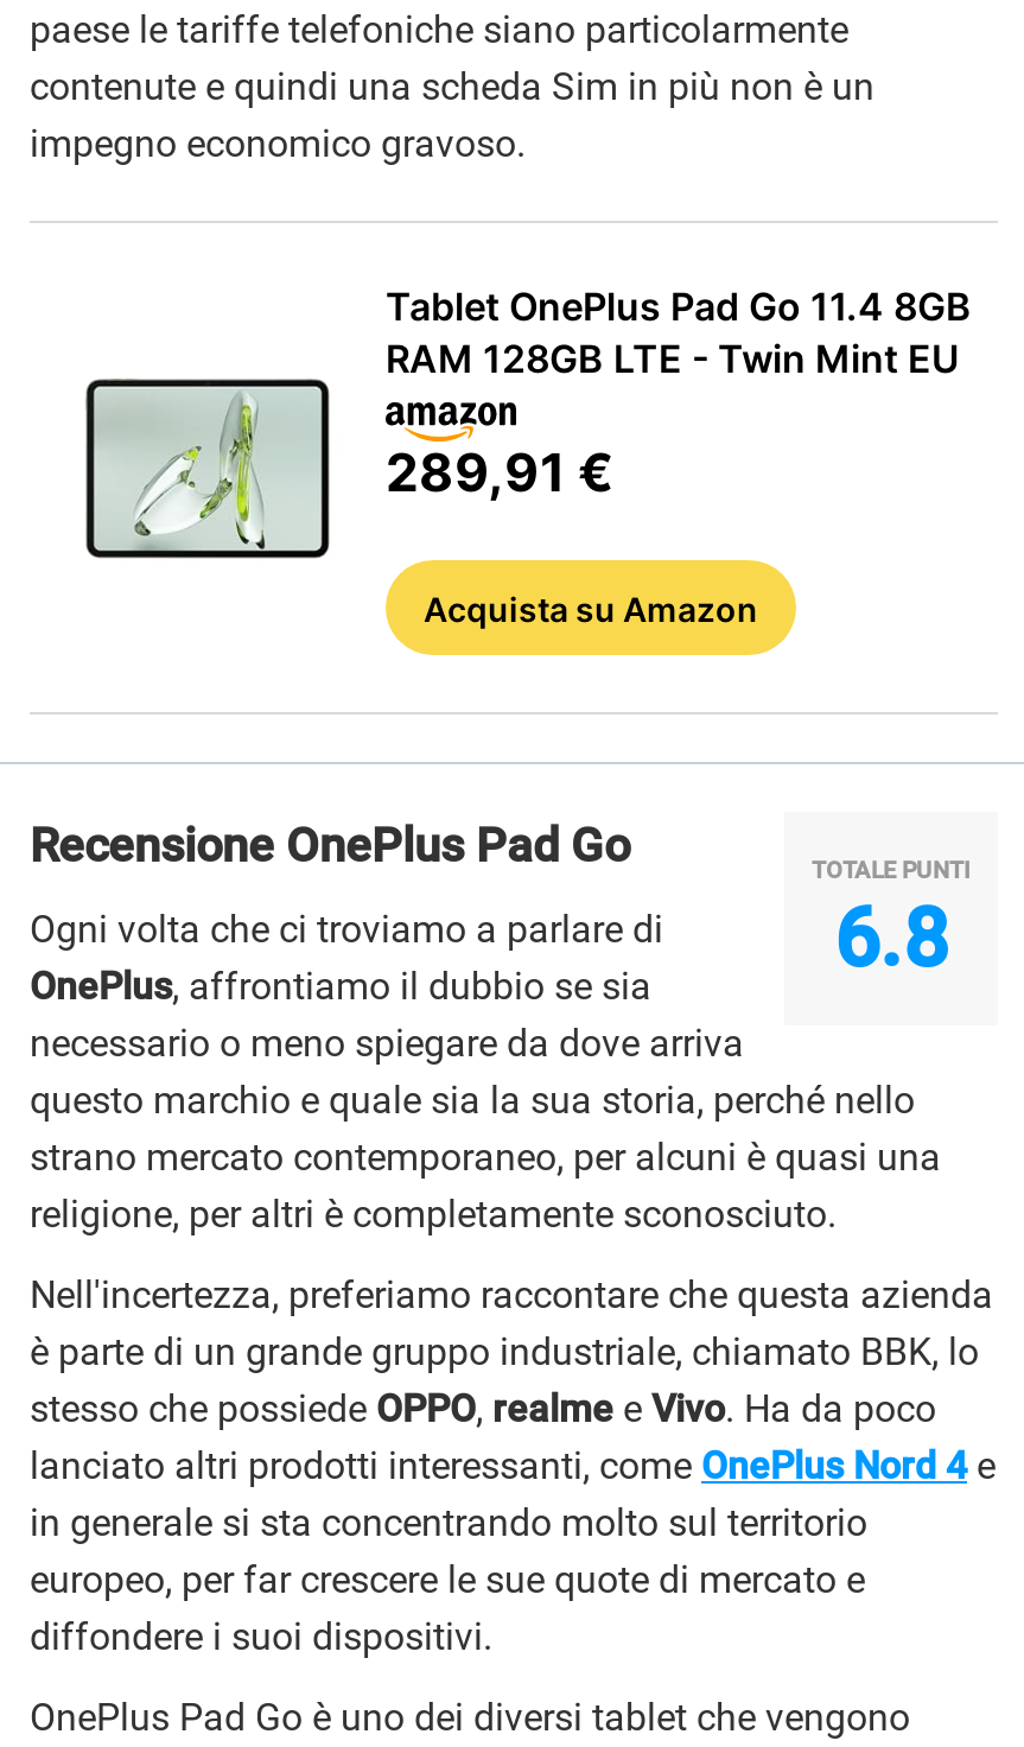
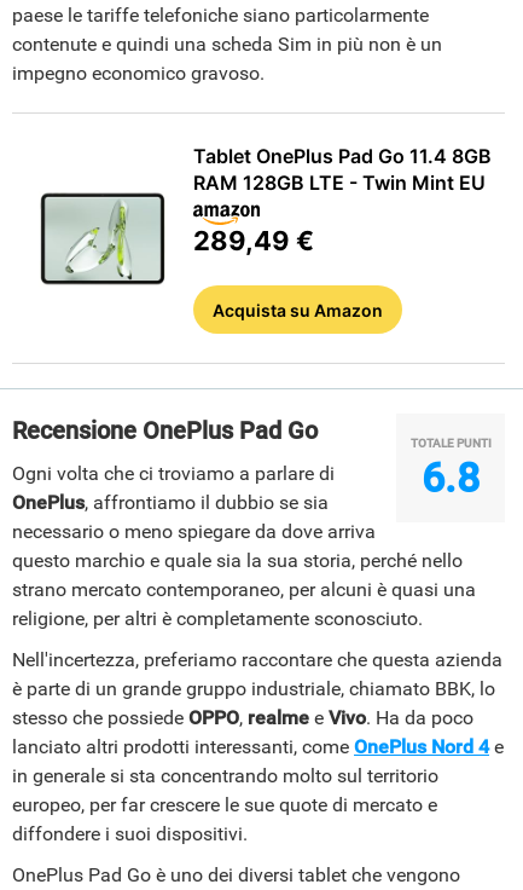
- 289,91 €
+ 289,49 €
